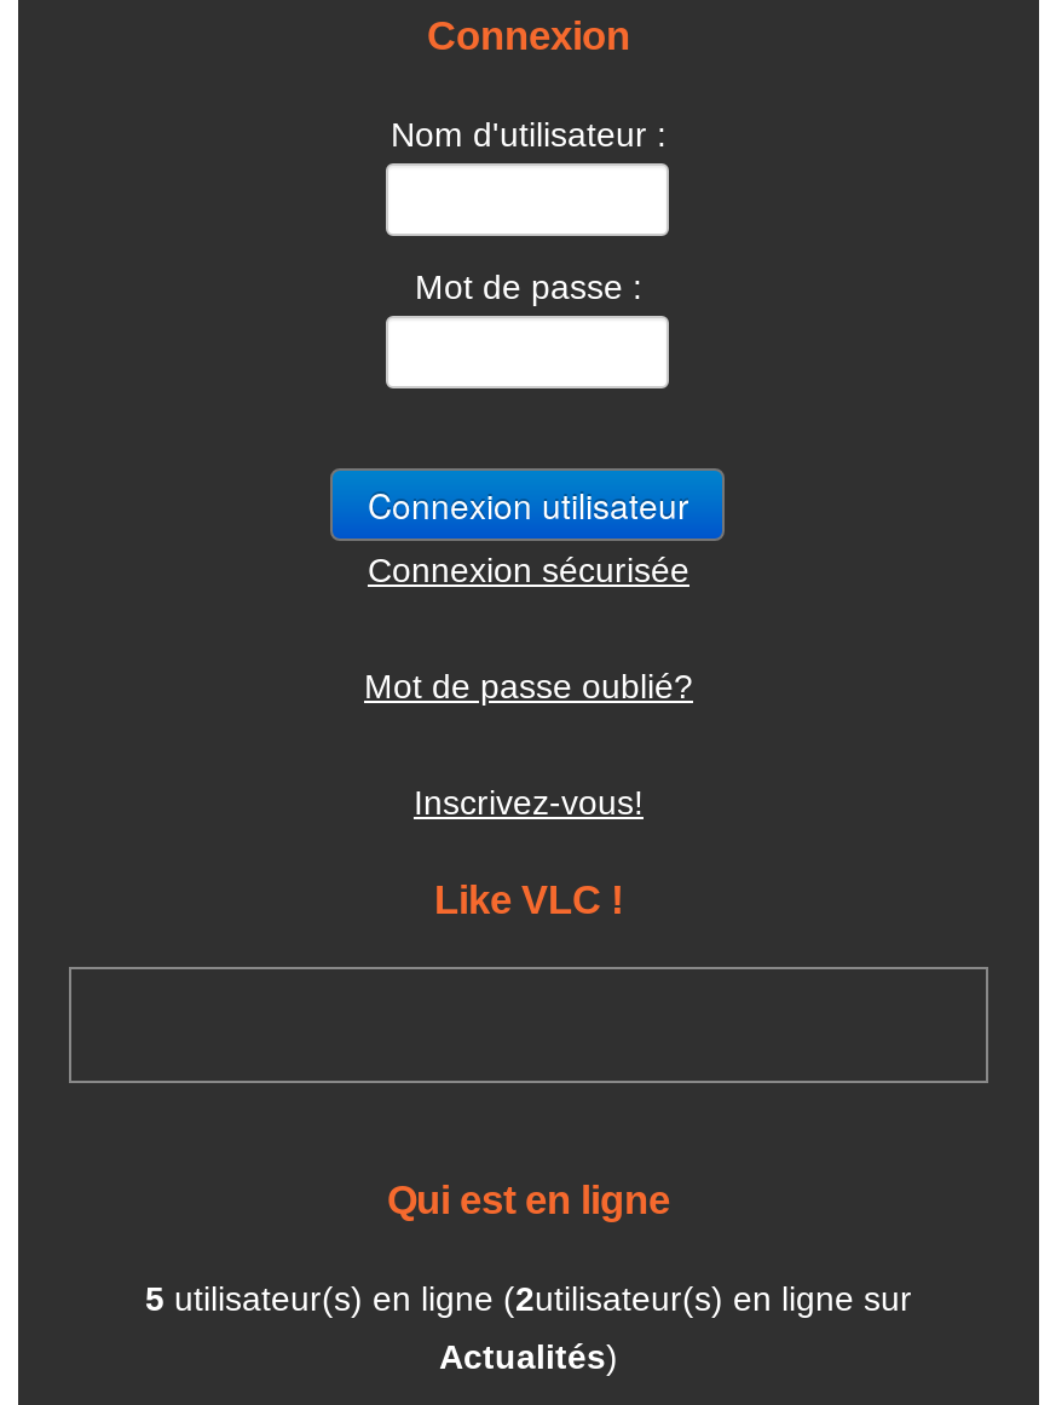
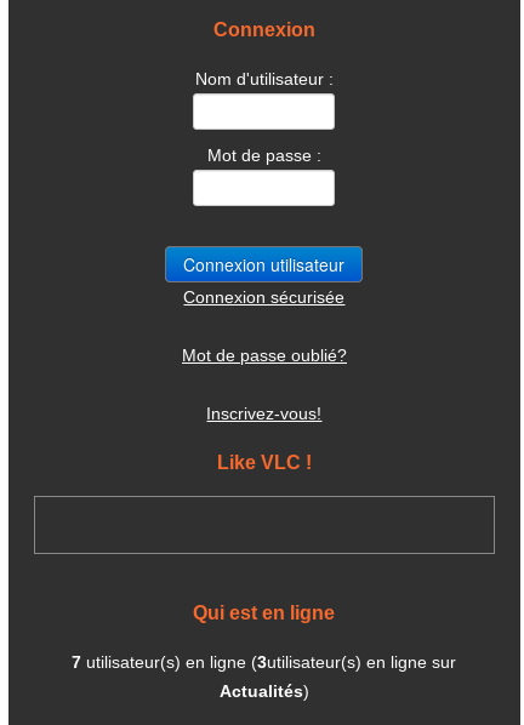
- 5 utilisateur(s) en ligne (2utilisateur(s) en ligne sur
+ 7 utilisateur(s) en ligne (3utilisateur(s) en ligne sur
